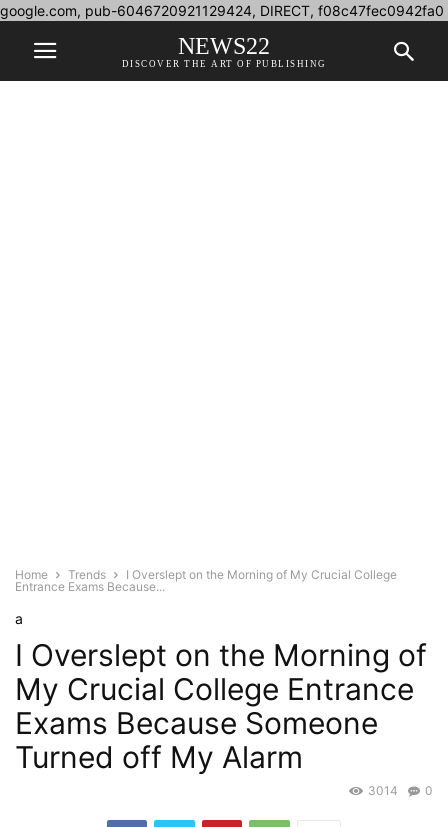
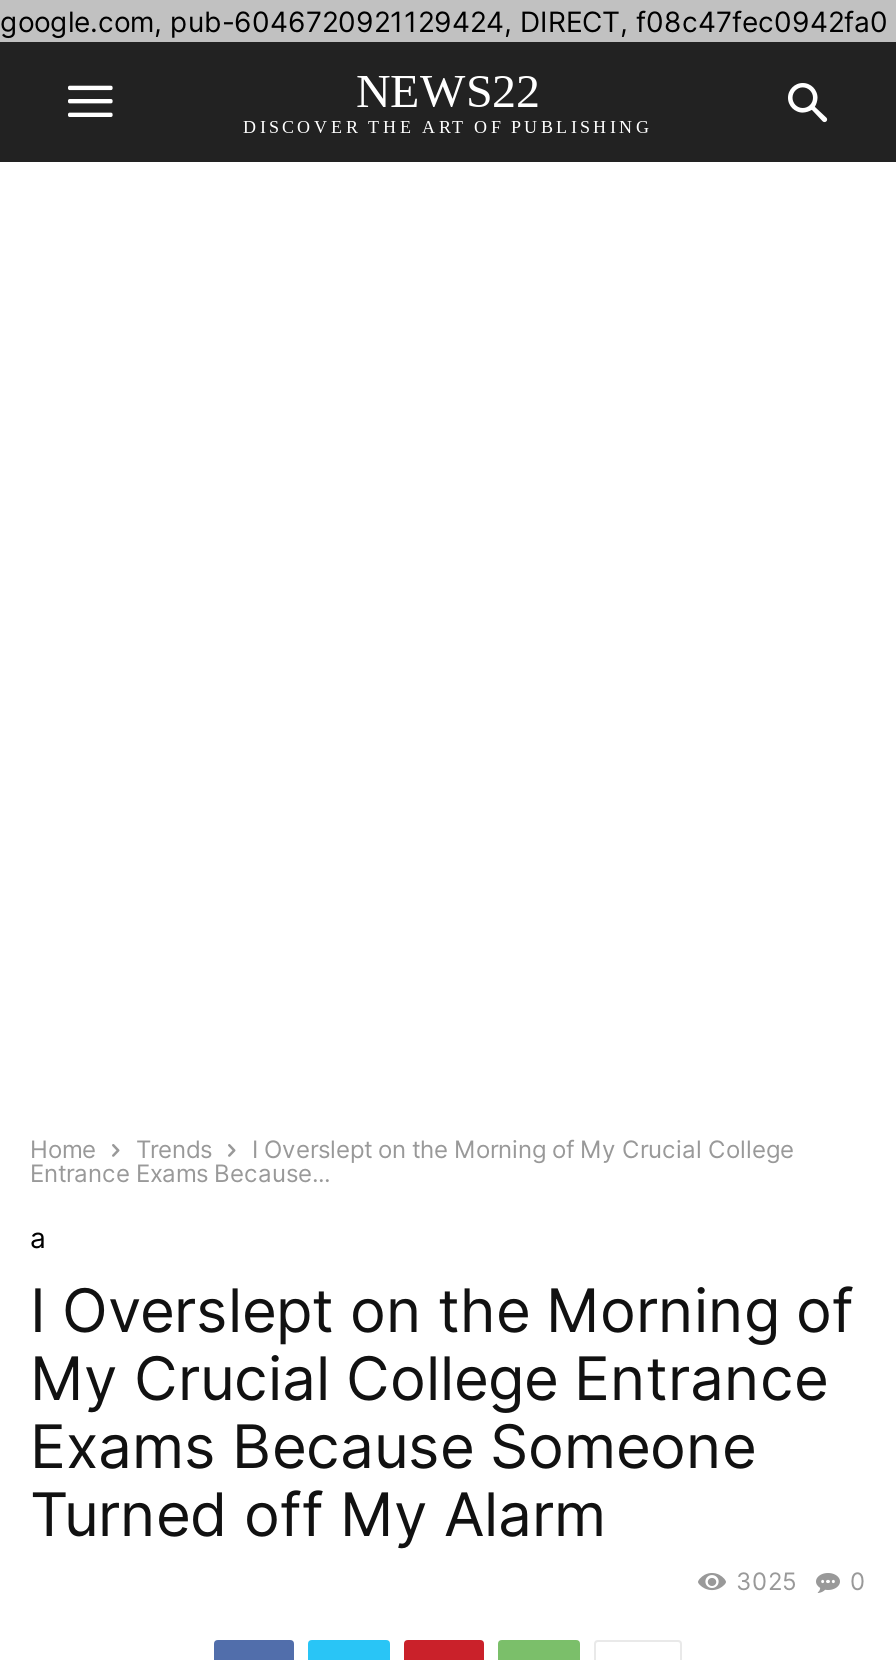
- 3014 0
+ 3025 0
